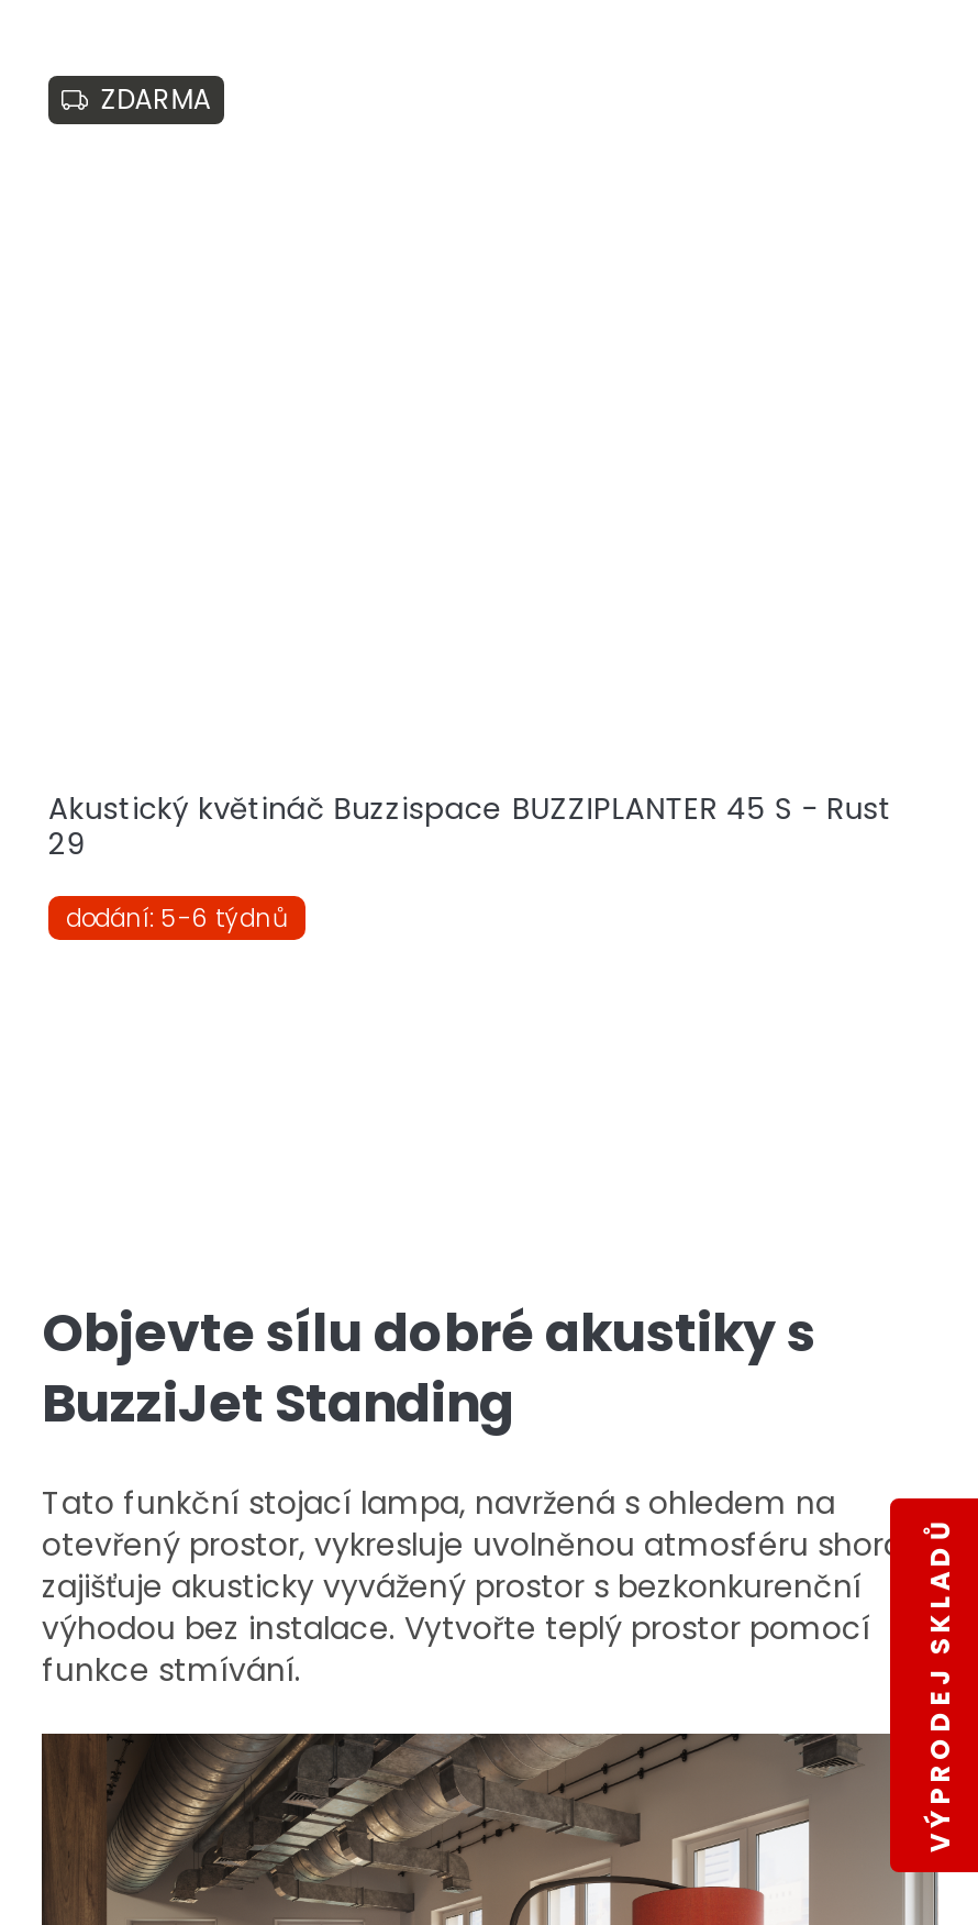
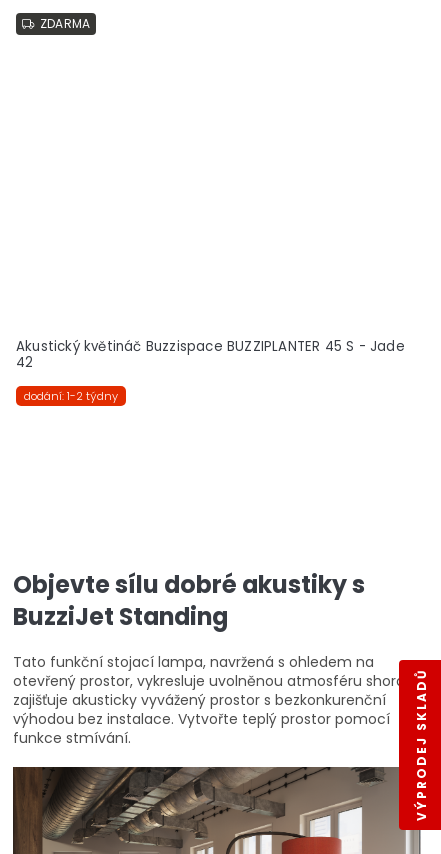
- Akustický květináč Buzzispace BUZZIPLANTER 45 S - Rust
+ Akustický květináč Buzzispace BUZZIPLANTER 45 S - Jade

- 29
+ 42

- dodání: 5-6 týdnů
+ dodání: 1-2 týdny
